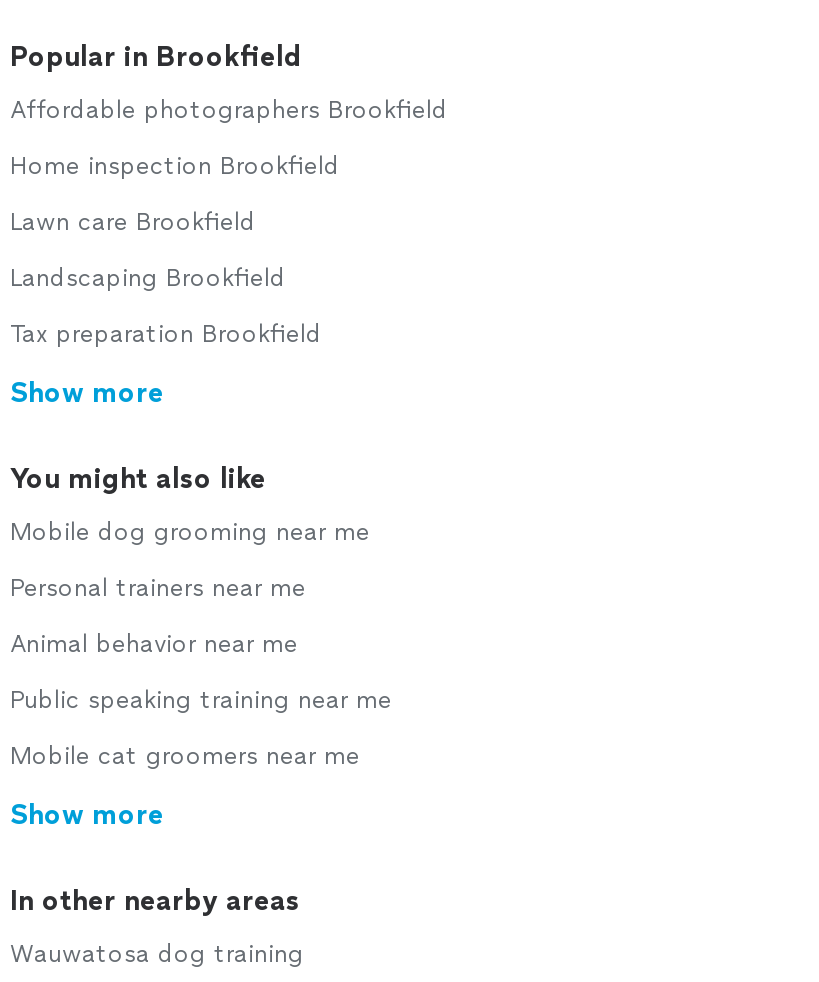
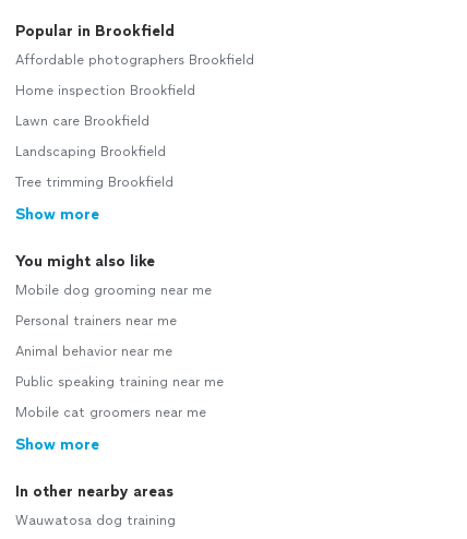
- Tax preparation Brookfield
+ Tree trimming Brookfield
